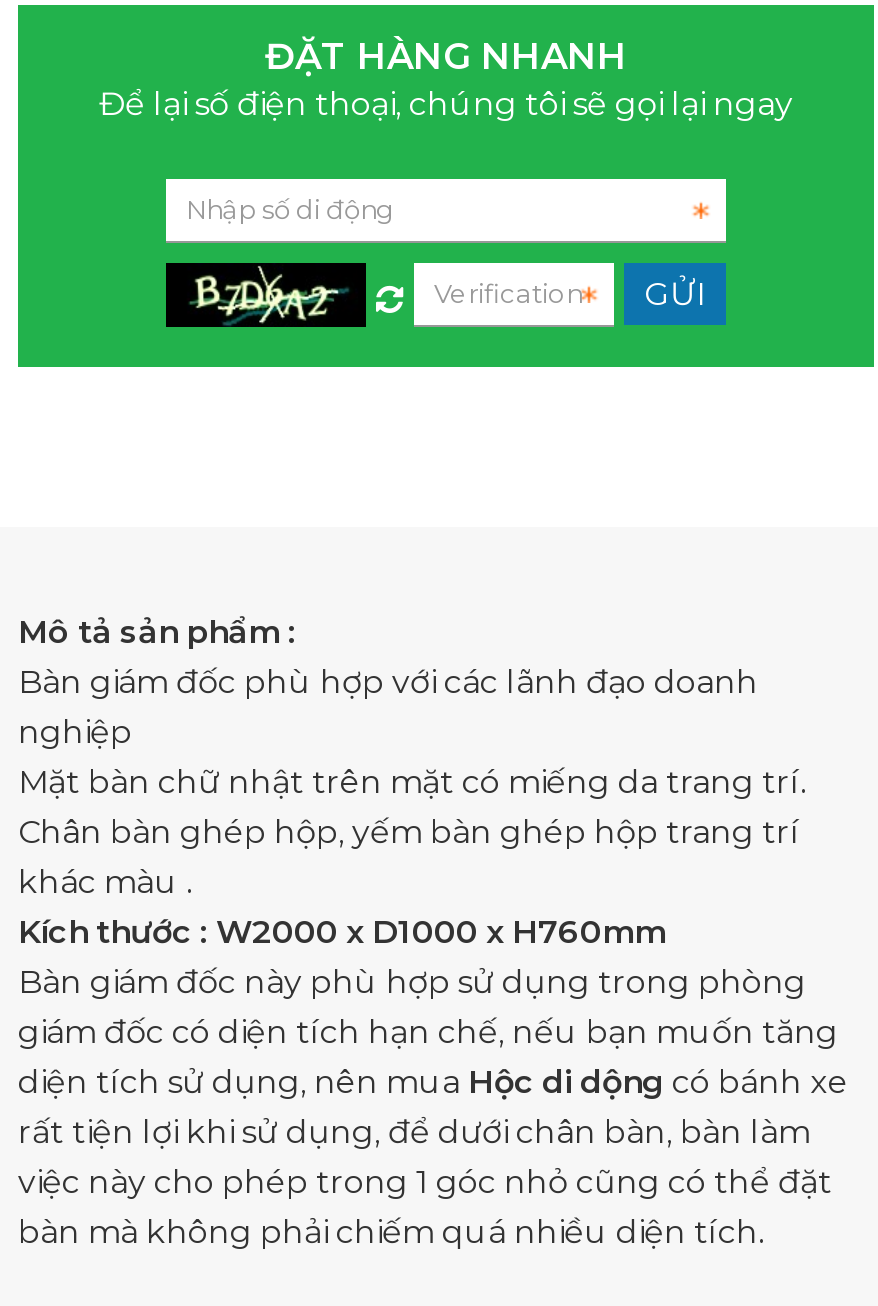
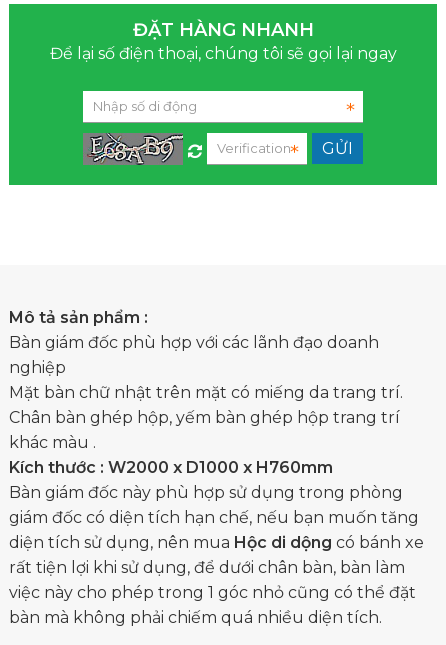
- [image]
+ [image]
